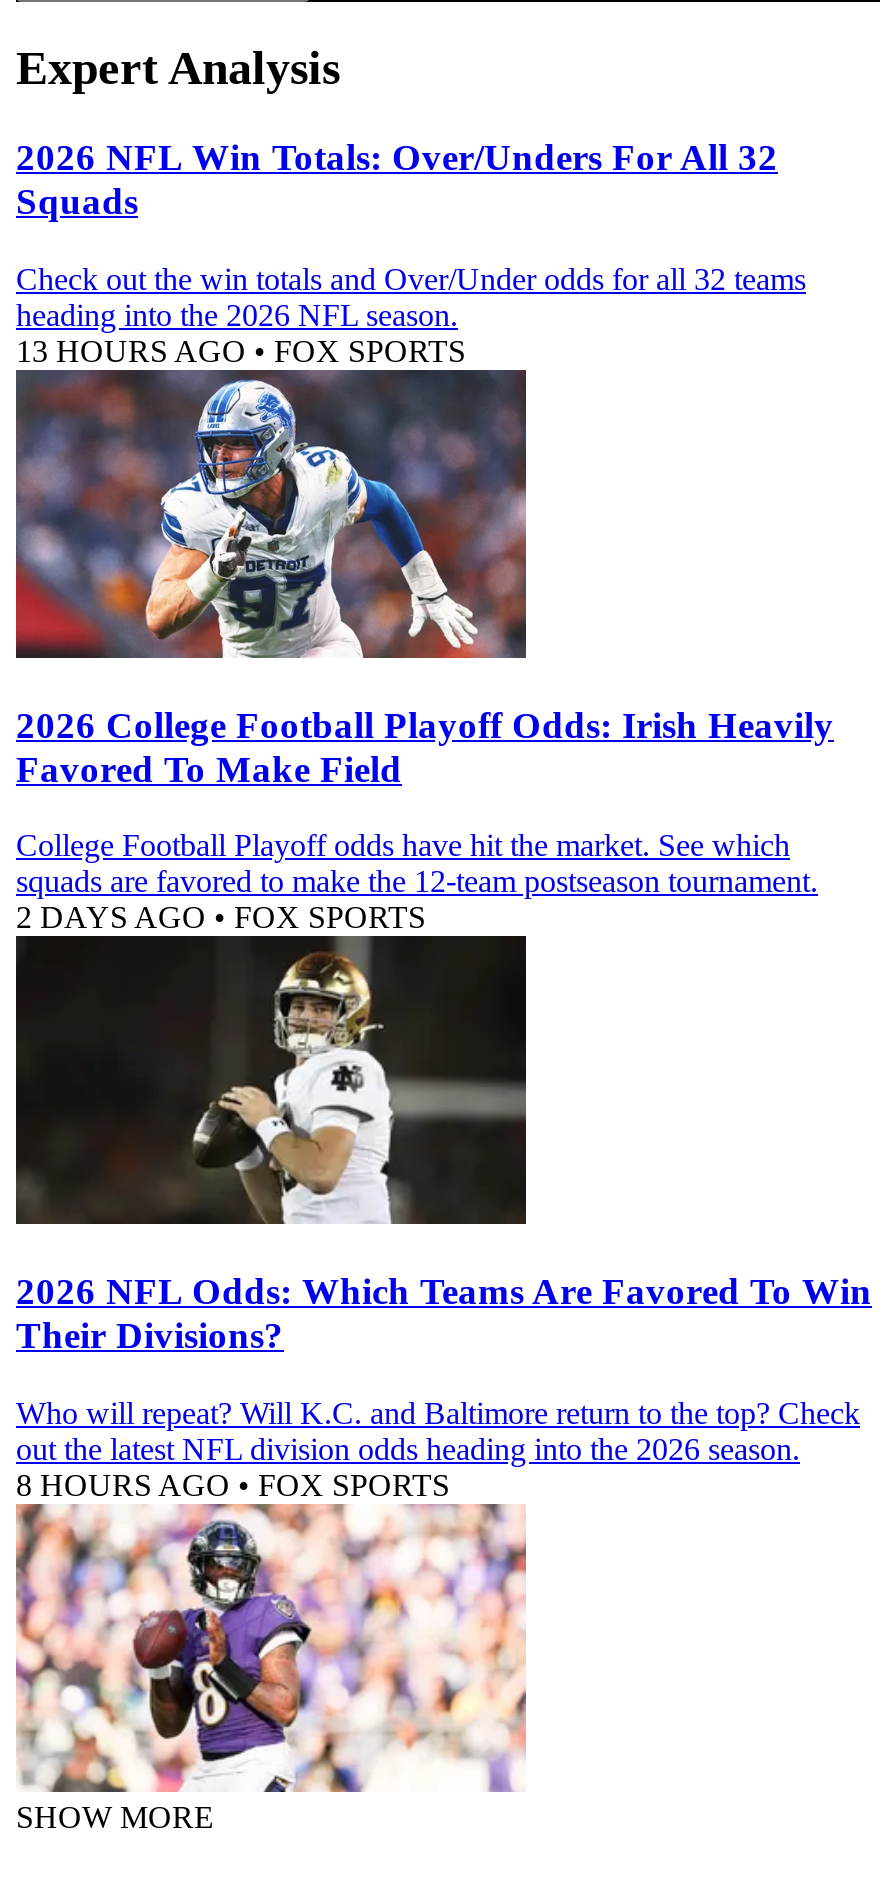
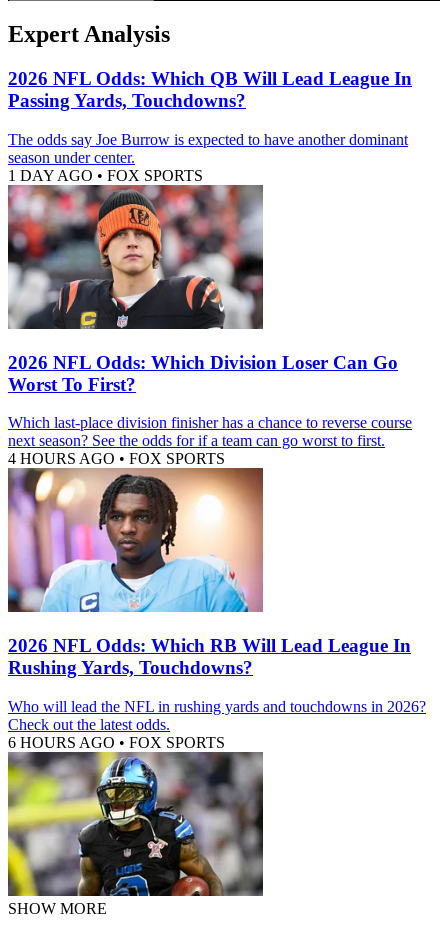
- 2026 NFL Win Totals: Over/Unders For All 32
- Squads
+ 2026 NFL Odds: Which QB Will Lead League In
+ Passing Yards, Touchdowns?

- Check out the win totals and Over/Under odds for all 32 teams
- heading into the 2026 NFL season.
- 13 HOURS AGO • FOX SPORTS
+ The odds say Joe Burrow is expected to have another dominant
+ season under center.
+ 1 DAY AGO • FOX SPORTS

- [image]
- 2026 College Football Playoff Odds: Irish Heavily
- Favored To Make Field
+ [image]
+ 2026 NFL Odds: Which Division Loser Can Go
+ Worst To First?

- [image]
- College Football Playoff odds have hit the market. See which
- squads are favored to make the 12-team postseason tournament.
- 2 DAYS AGO • FOX SPORTS
+ [image]
+ Which last-place division finisher has a chance to reverse course
+ next season? See the odds for if a team can go worst to first.
+ 4 HOURS AGO • FOX SPORTS

- 2026 NFL Odds: Which Teams Are Favored To Win
- Their Divisions?
+ 2026 NFL Odds: Which RB Will Lead League In
+ Rushing Yards, Touchdowns?

- Who will repeat? Will K.C. and Baltimore return to the top? Check
- out the latest NFL division odds heading into the 2026 season.
- 8 HOURS AGO • FOX SPORTS
+ Who will lead the NFL in rushing yards and touchdowns in 2026?
+ Check out the latest odds.
+ 6 HOURS AGO • FOX SPORTS

- [image]
+ [image]
